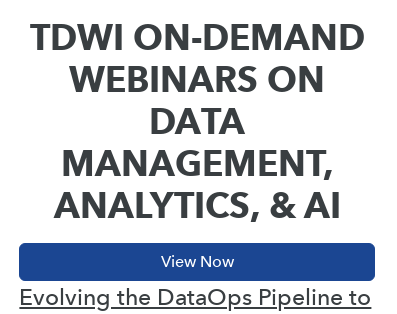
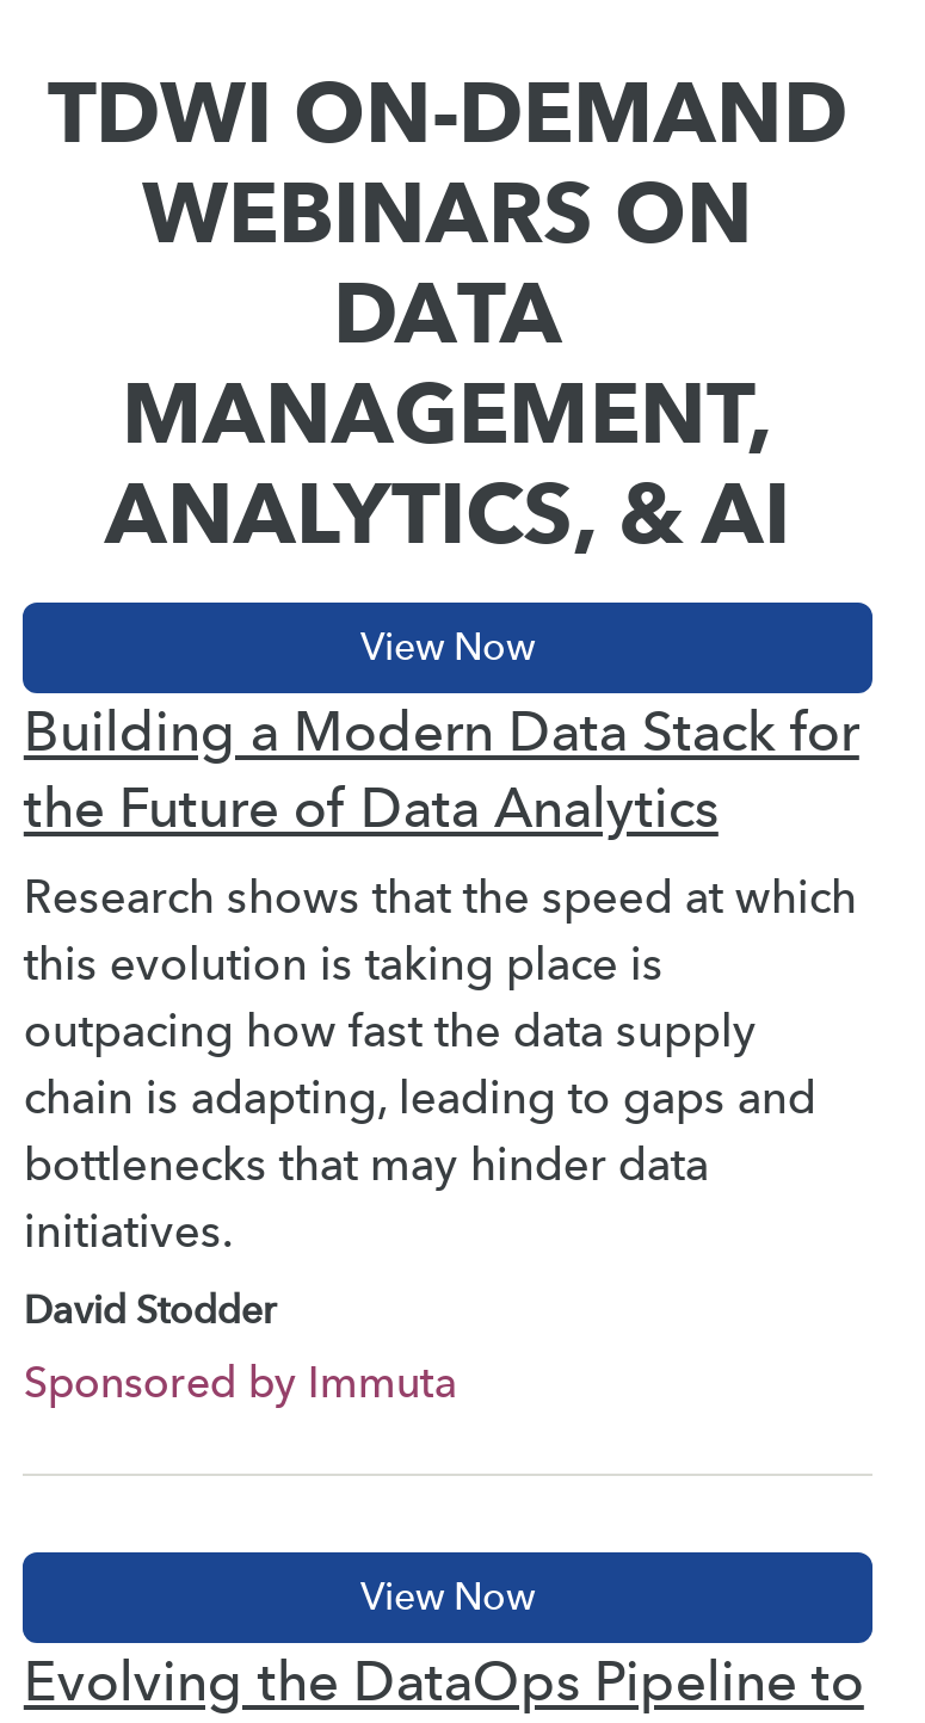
+ Building a Modern Data Stack for
+ the Future of Data Analytics
+ Research shows that the speed at which
+ this evolution is taking place is
+ outpacing how fast the data supply
+ chain is adapting, leading to gaps and
+ bottlenecks that may hinder data
+ initiatives.
+ David Stodder
+ Sponsored by Immuta
